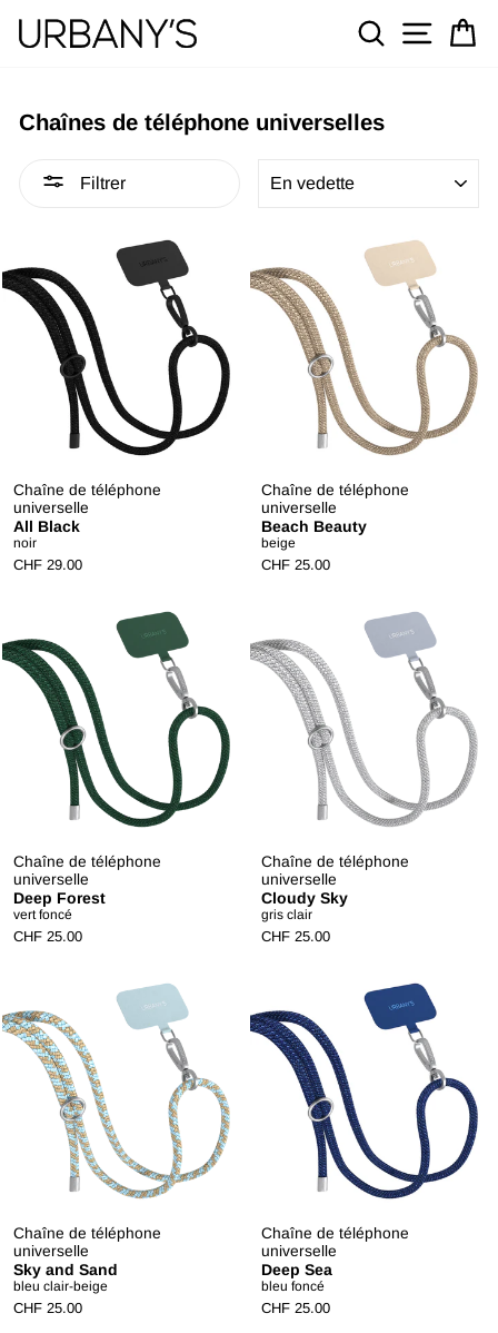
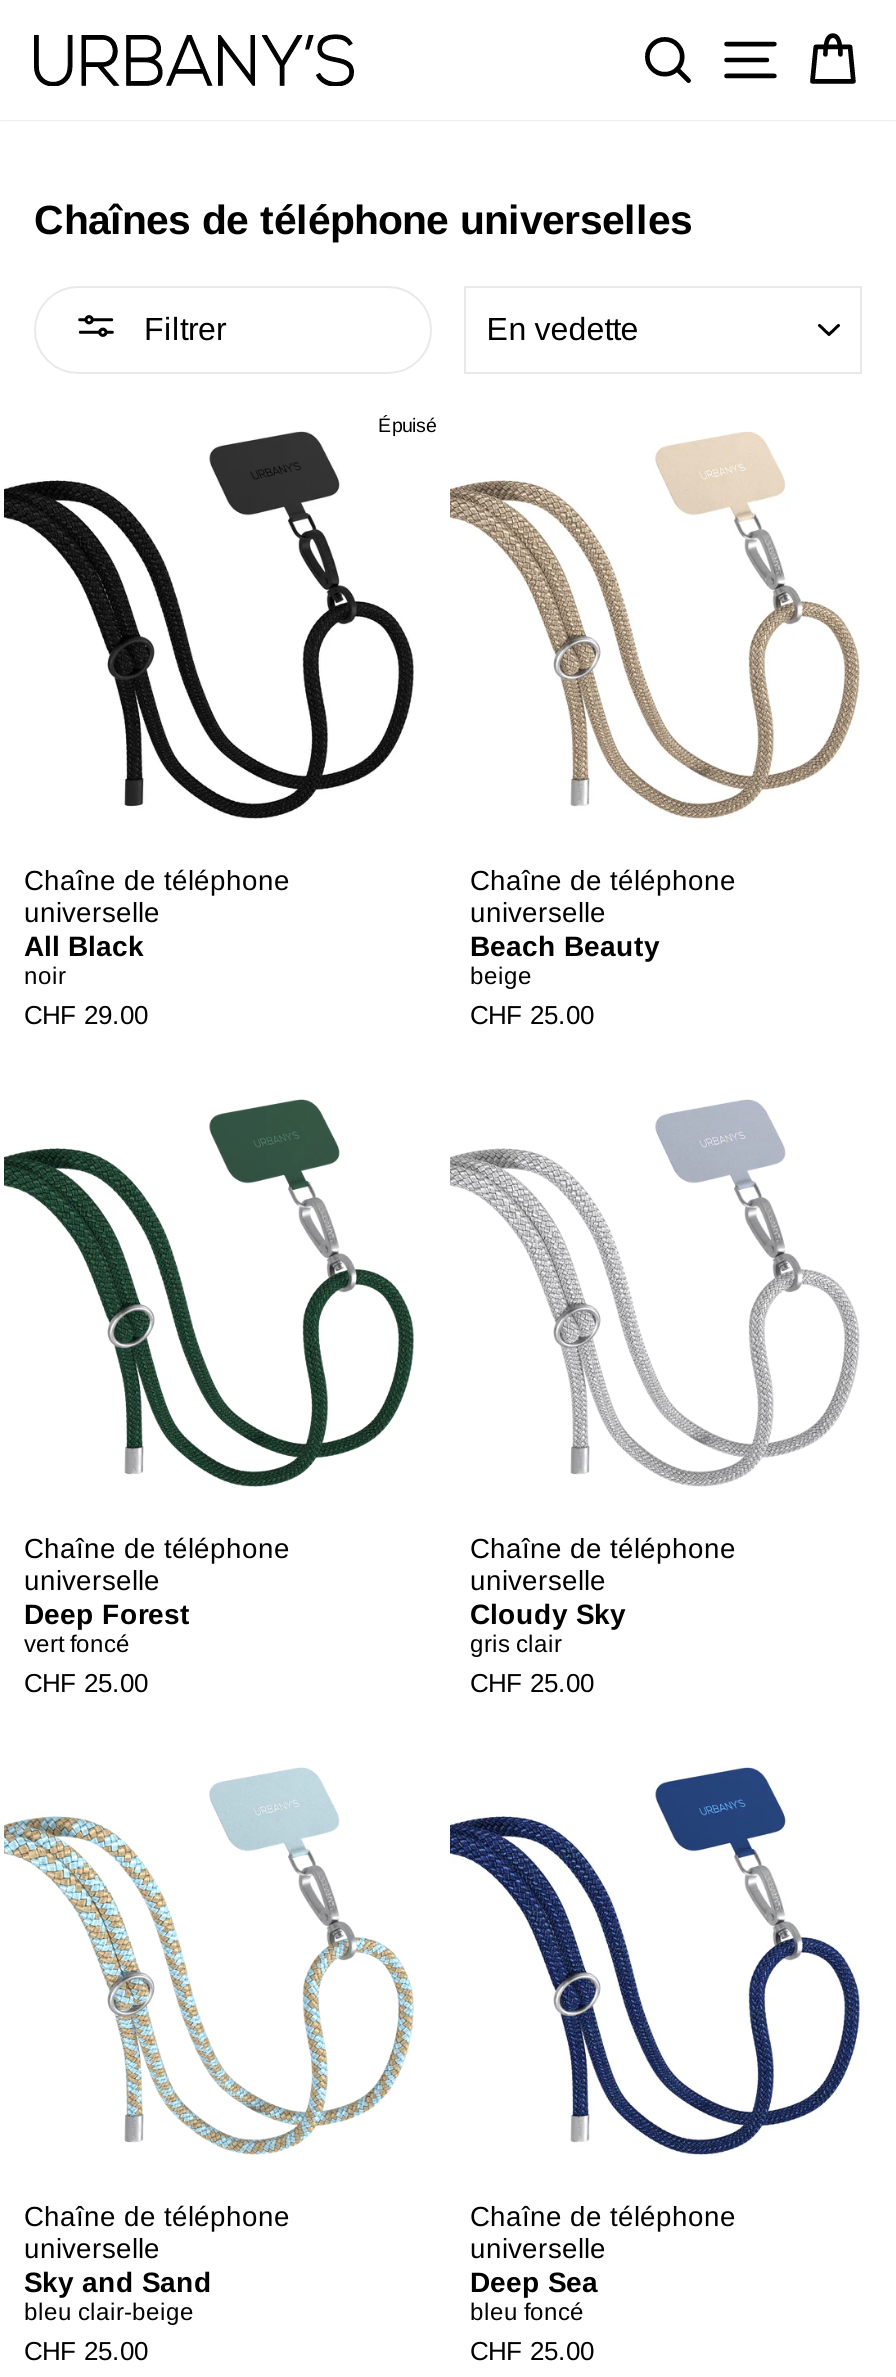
+ Épuisé
